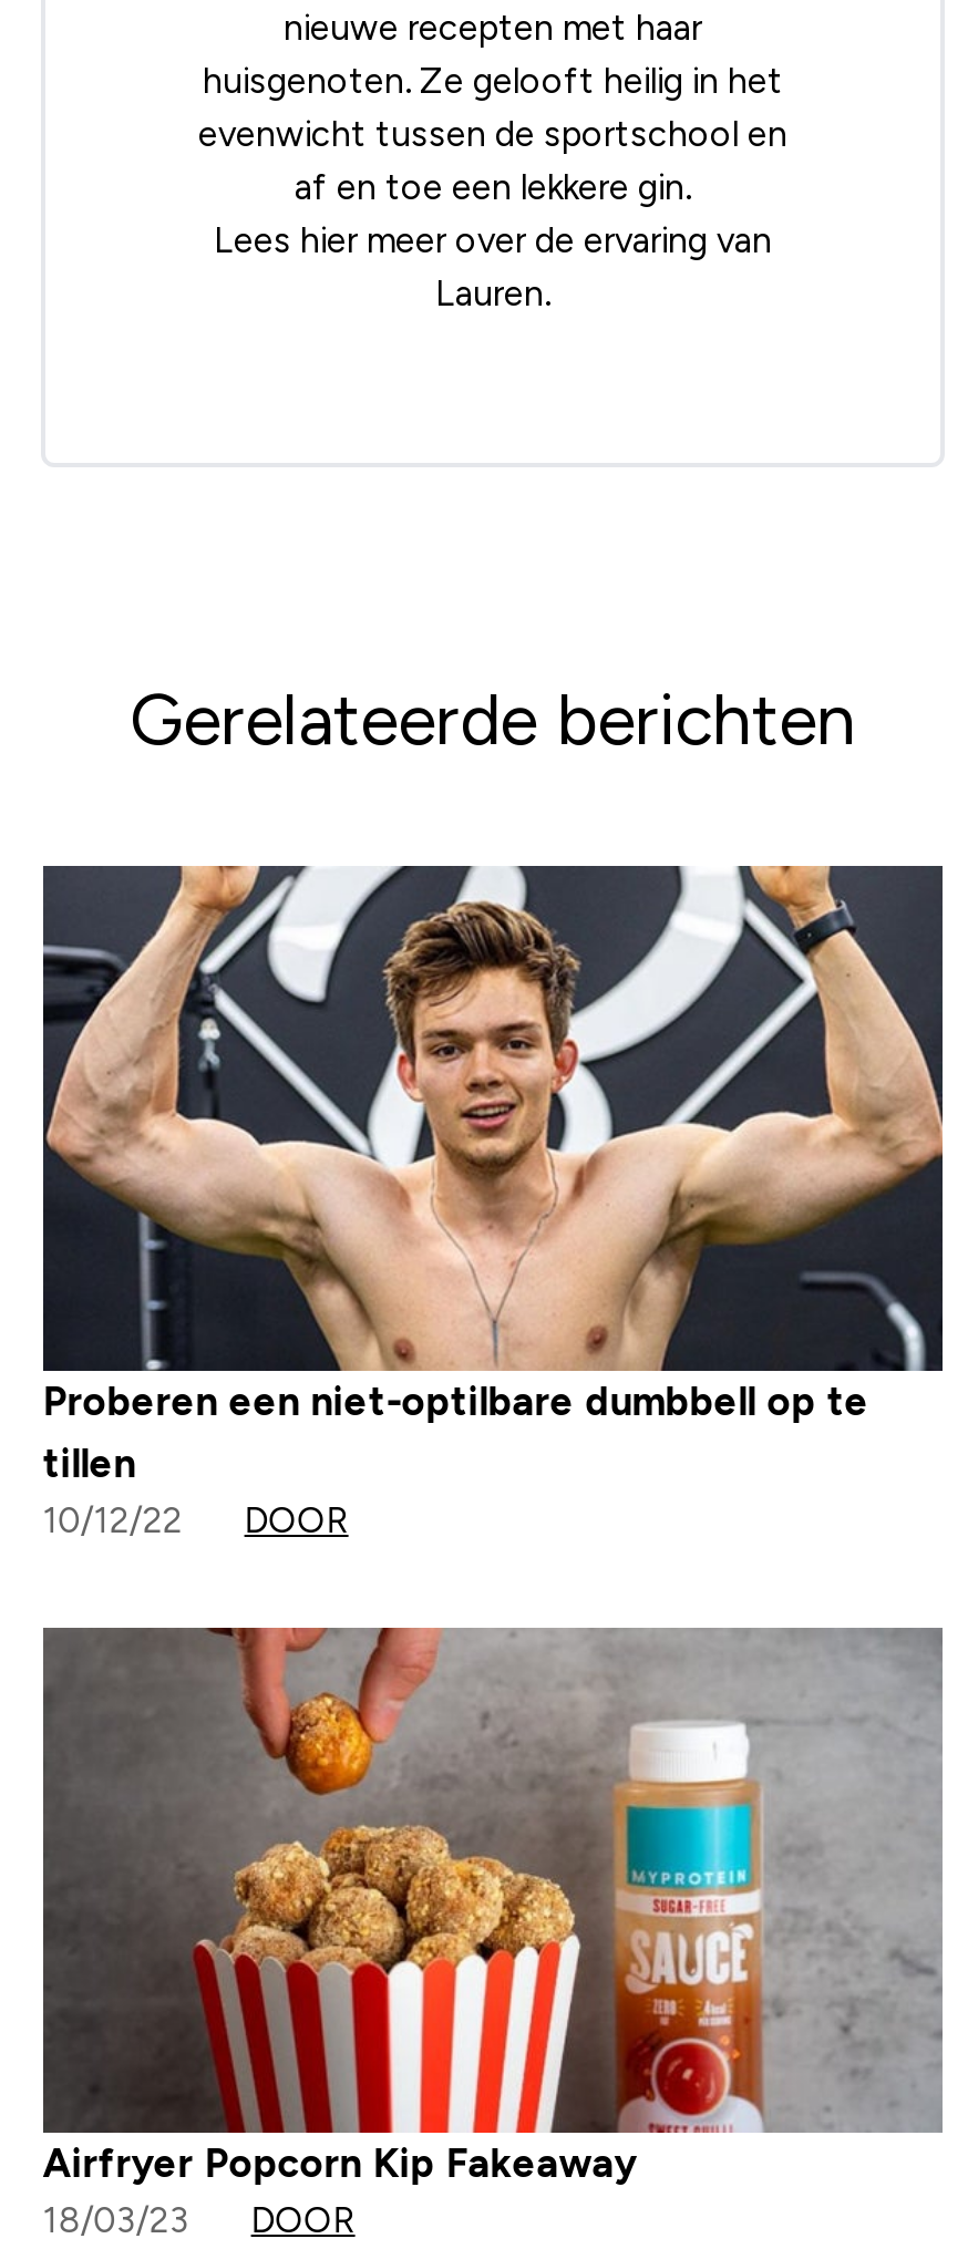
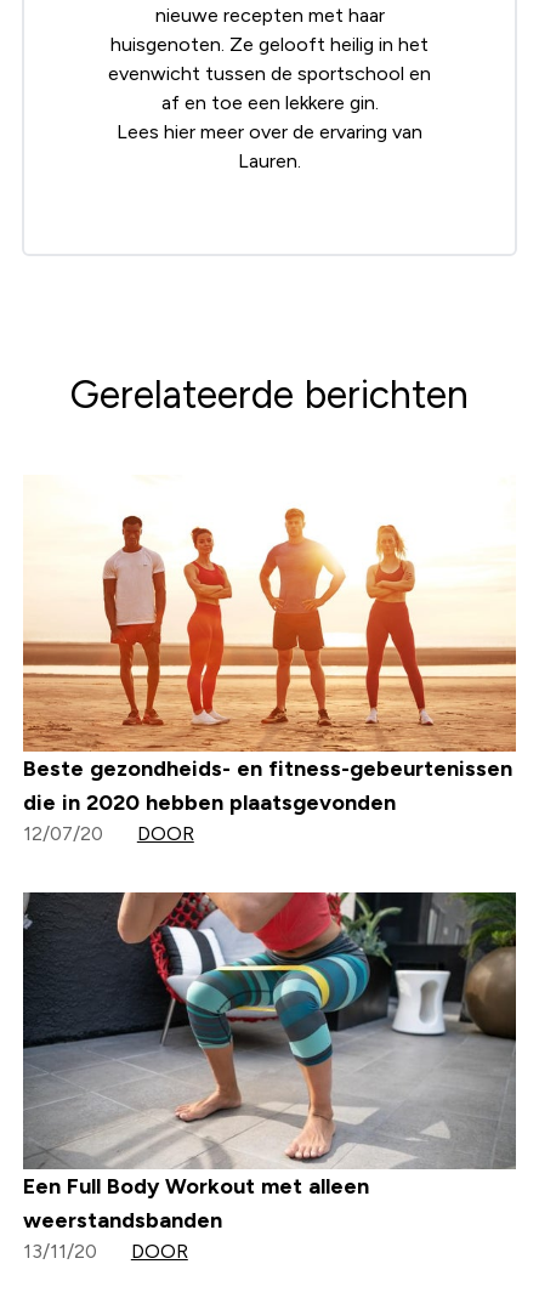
- [image]
- Proberen een niet-optilbare dumbbell op te
- tillen
- 10/12/22
+ [image]
+ Beste gezondheids- en fitness-gebeurtenissen
+ die in 2020 hebben plaatsgevonden
+ 12/07/20

- [image]
- Airfryer Popcorn Kip Fakeaway
- 18/03/23
+ [image]
+ Een Full Body Workout met alleen
+ weerstandsbanden
+ 13/11/20
